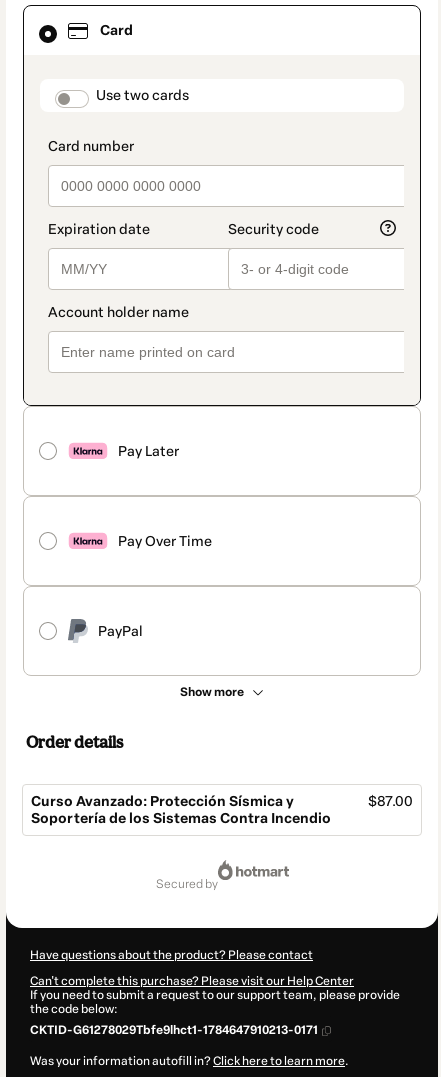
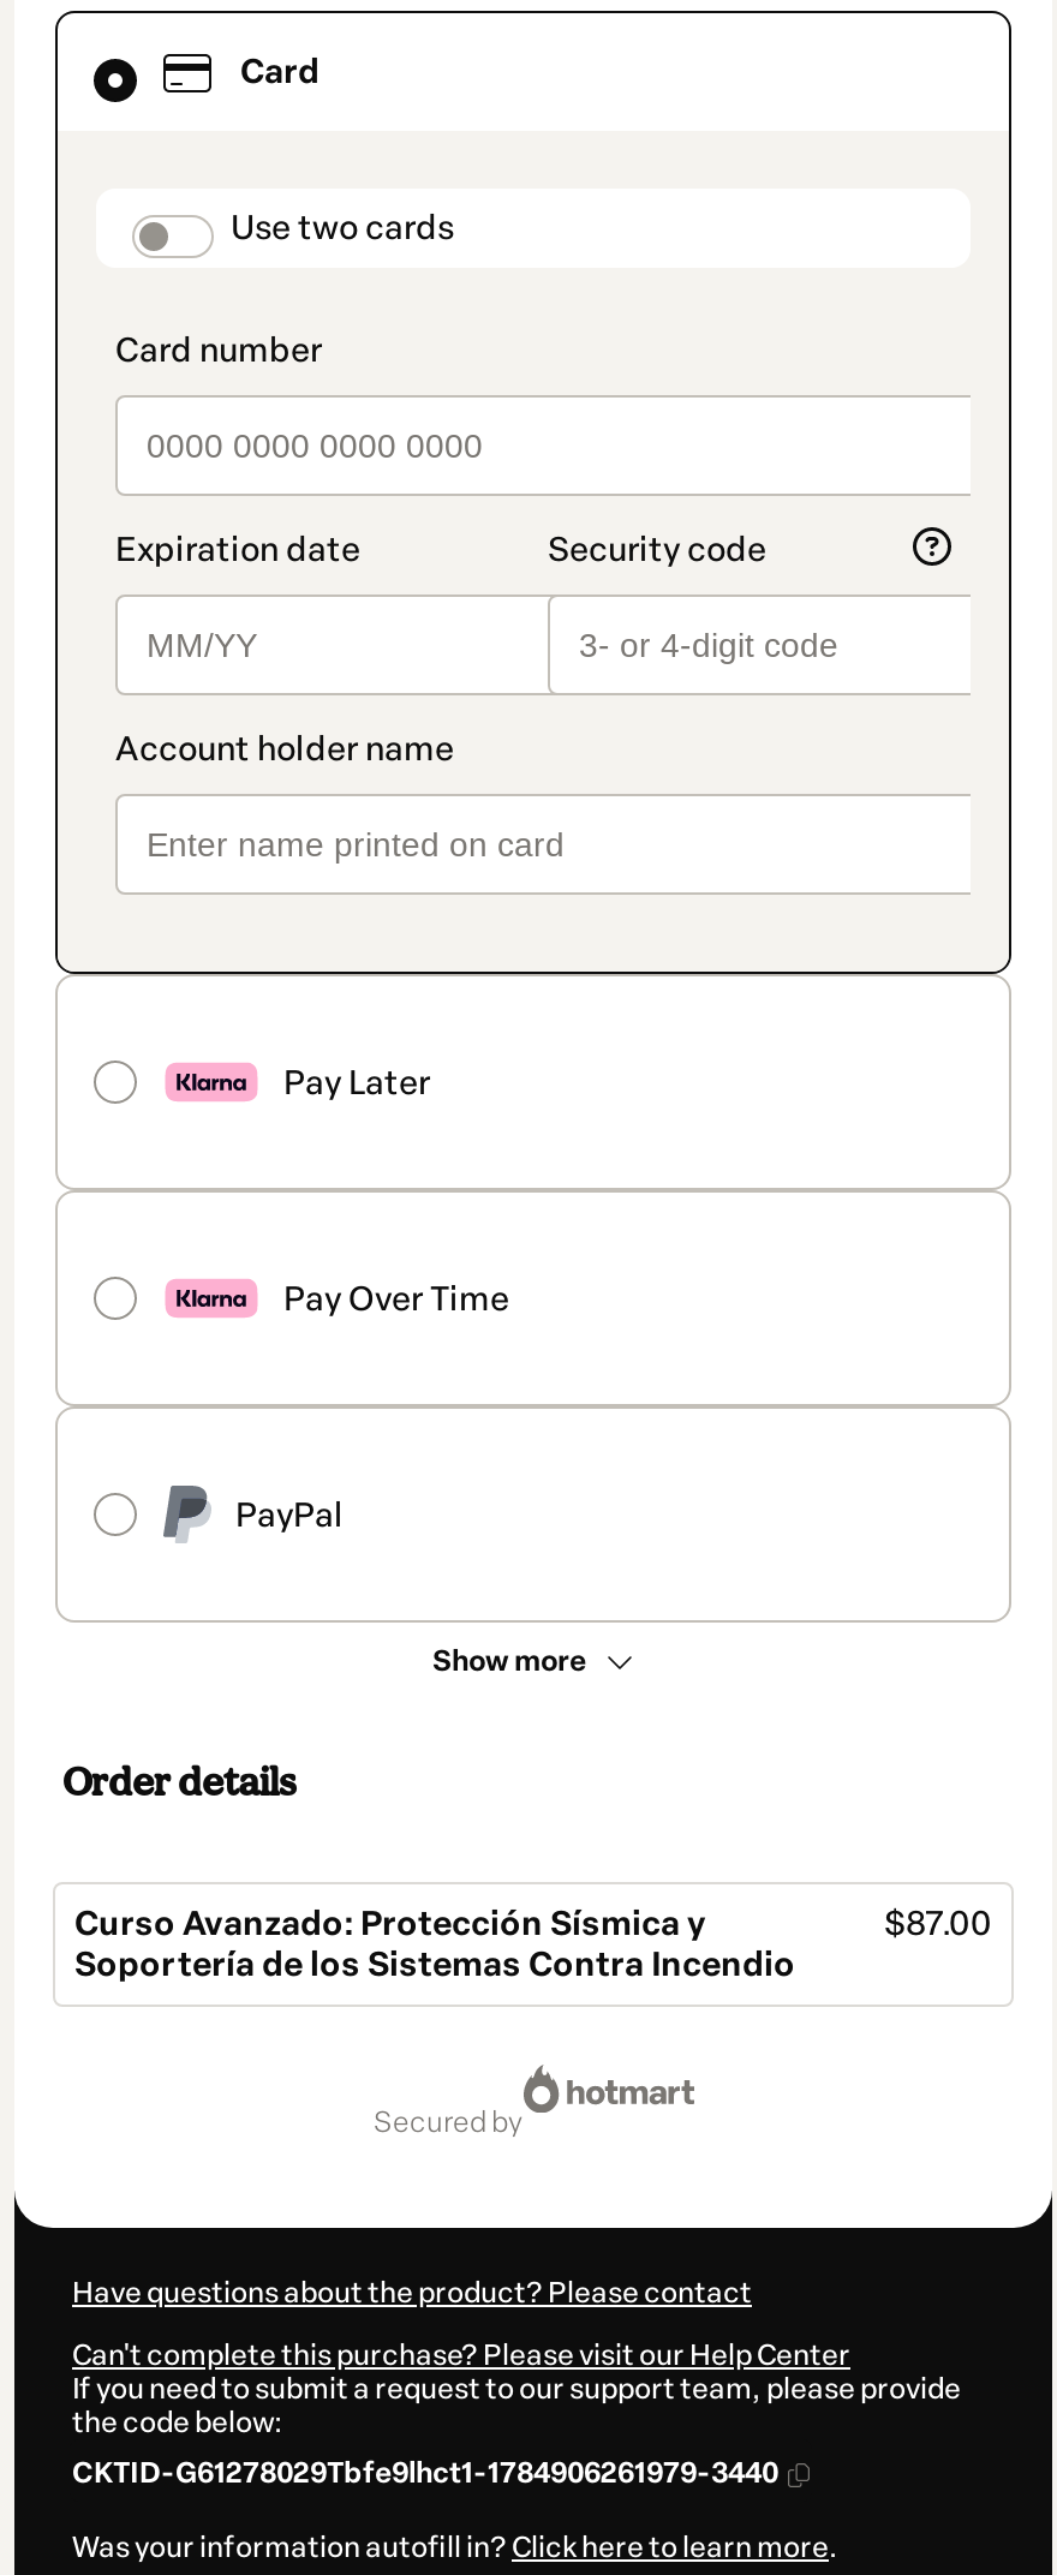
- CKTID-G61278029Tbfe9lhct1-1784647910213-0171
+ CKTID-G61278029Tbfe9lhct1-1784906261979-3440
